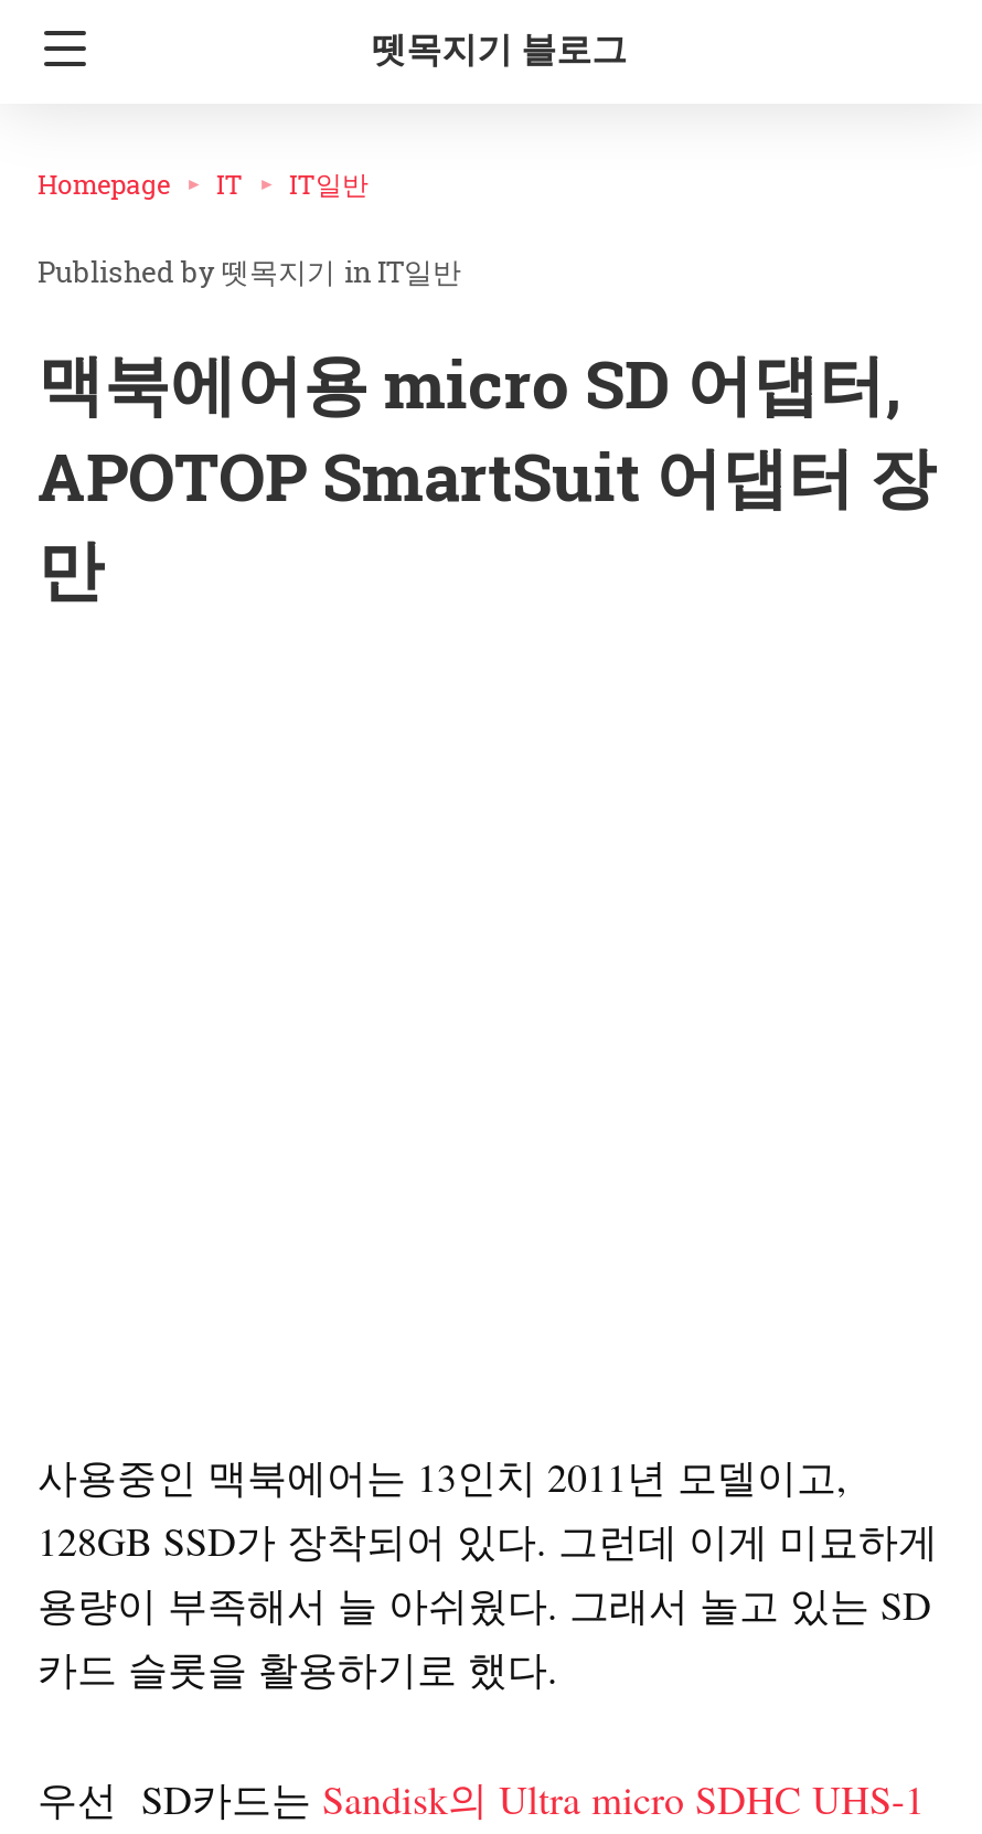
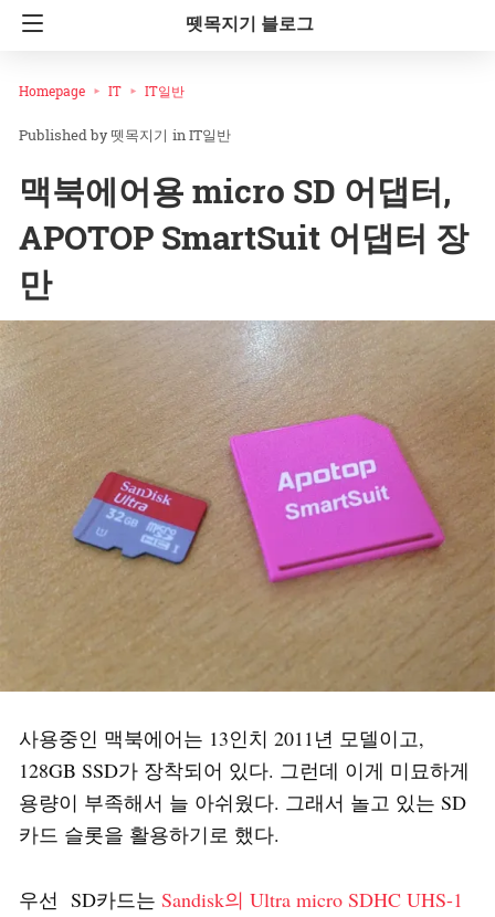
+ [image]
